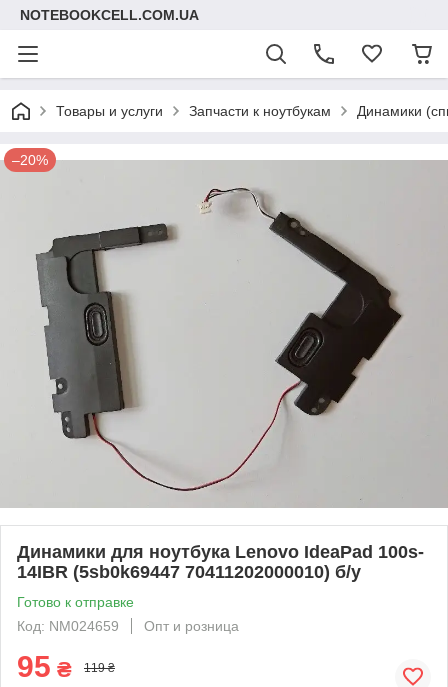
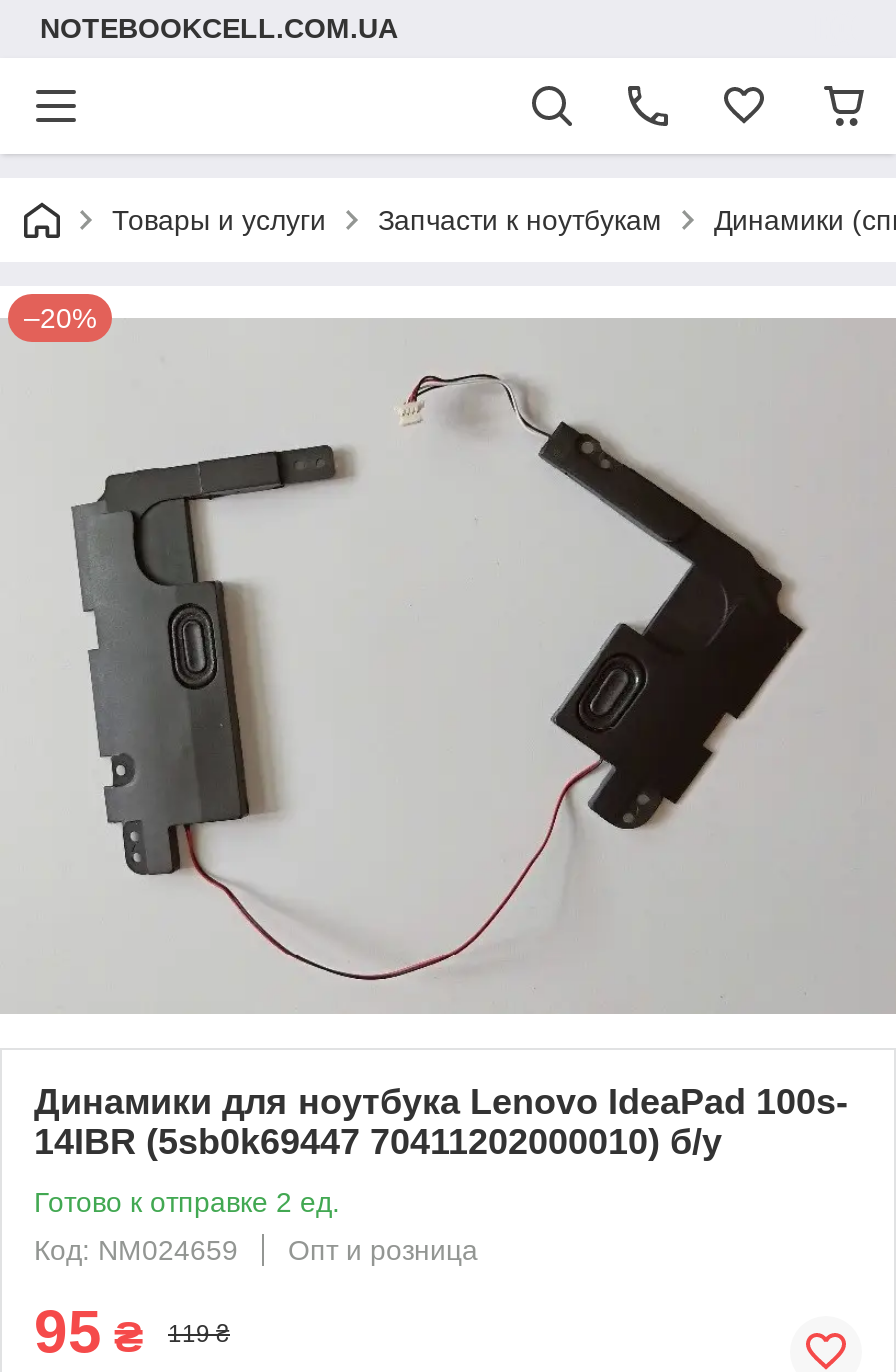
- Готово к отправке
+ Готово к отправке 2 ед.
